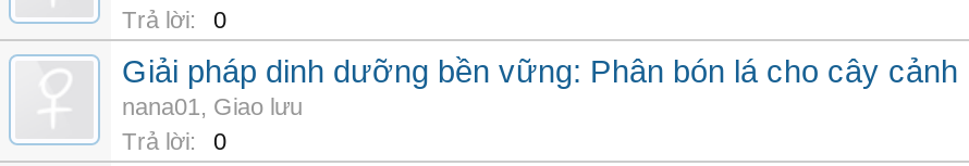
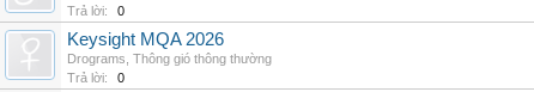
- Giải pháp dinh dưỡng bền vững: Phân bón lá cho cây cảnh
- nana01, Giao lưu
+ Keysight MQA 2026
+ Drograms, Thông gió thông thường
